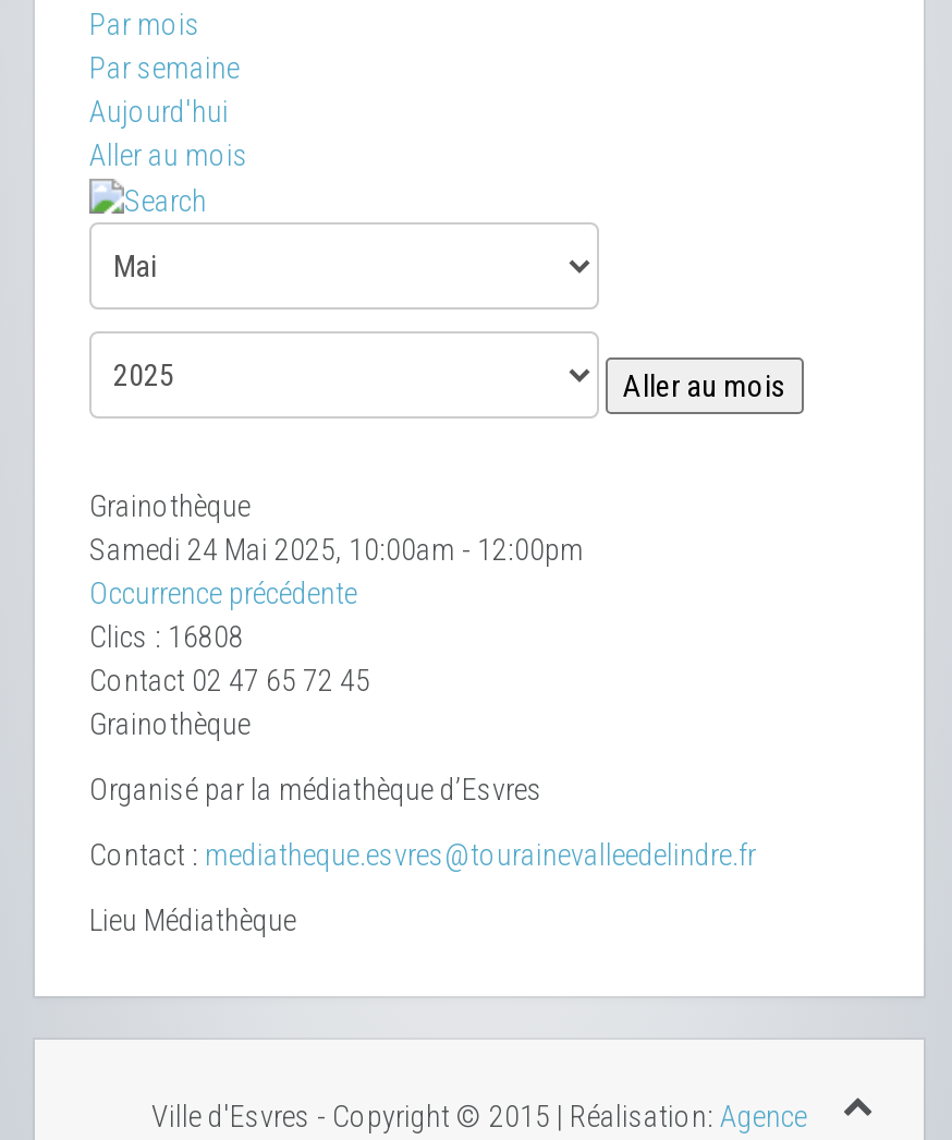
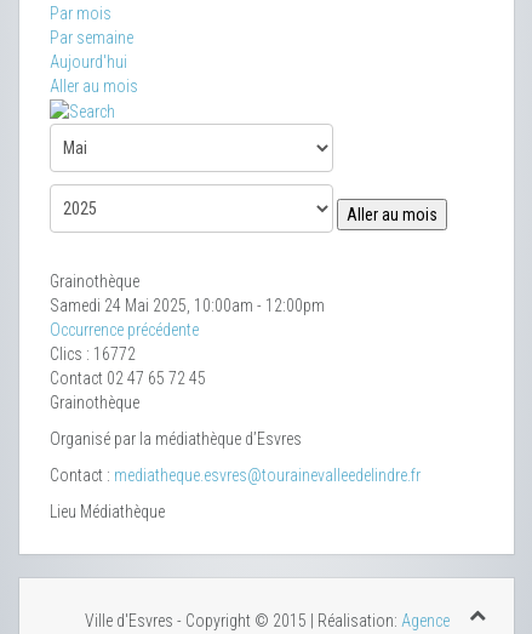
- Clics: 16808
+ Clics: 16772
